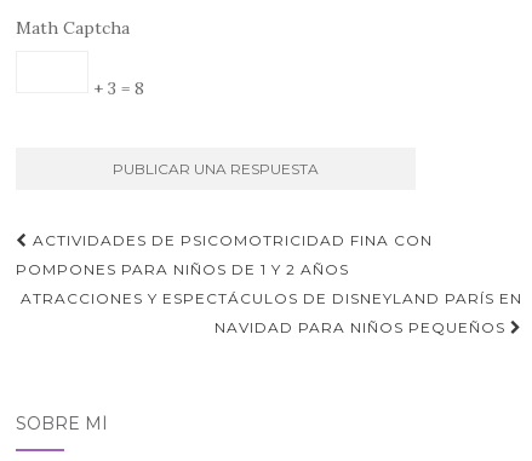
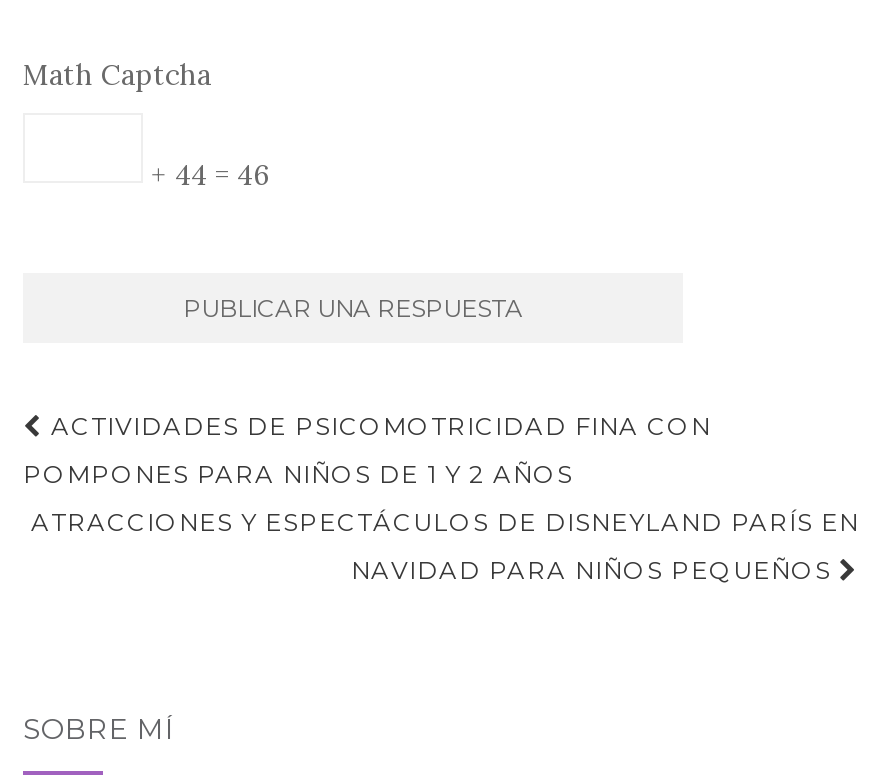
- + 3 = 8
+ + 44 = 46
